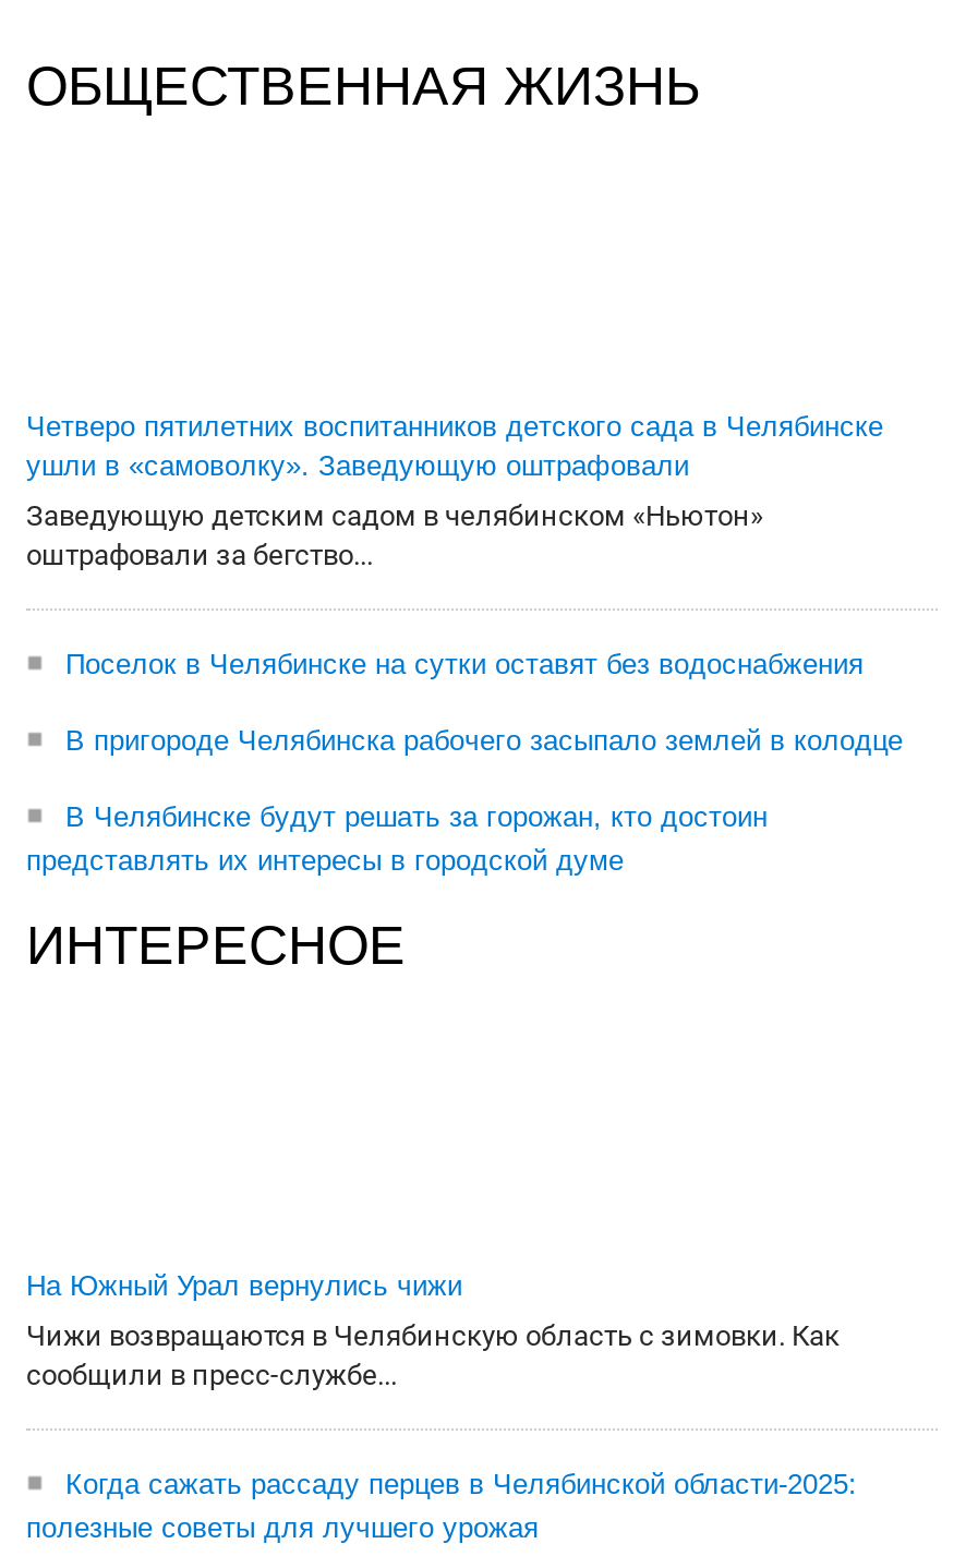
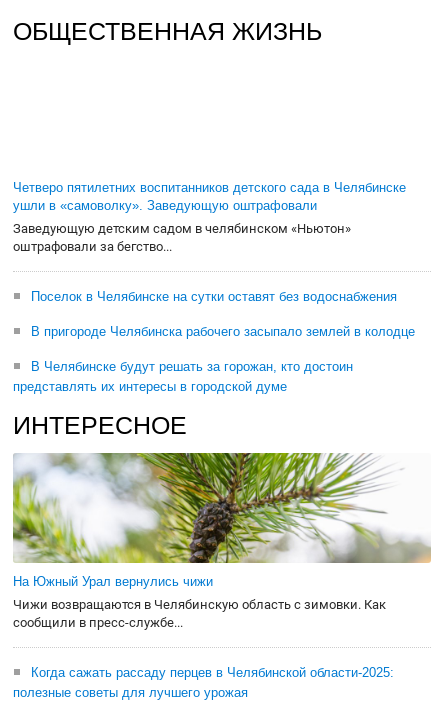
+ [image]
